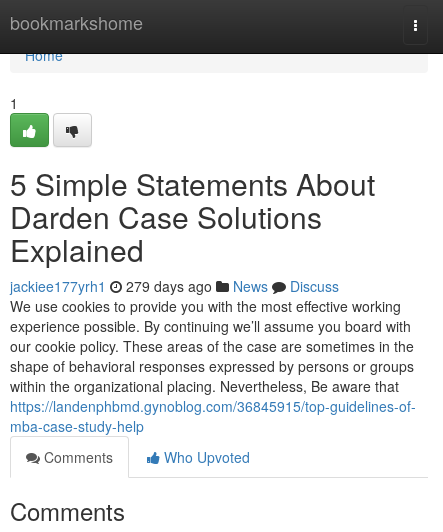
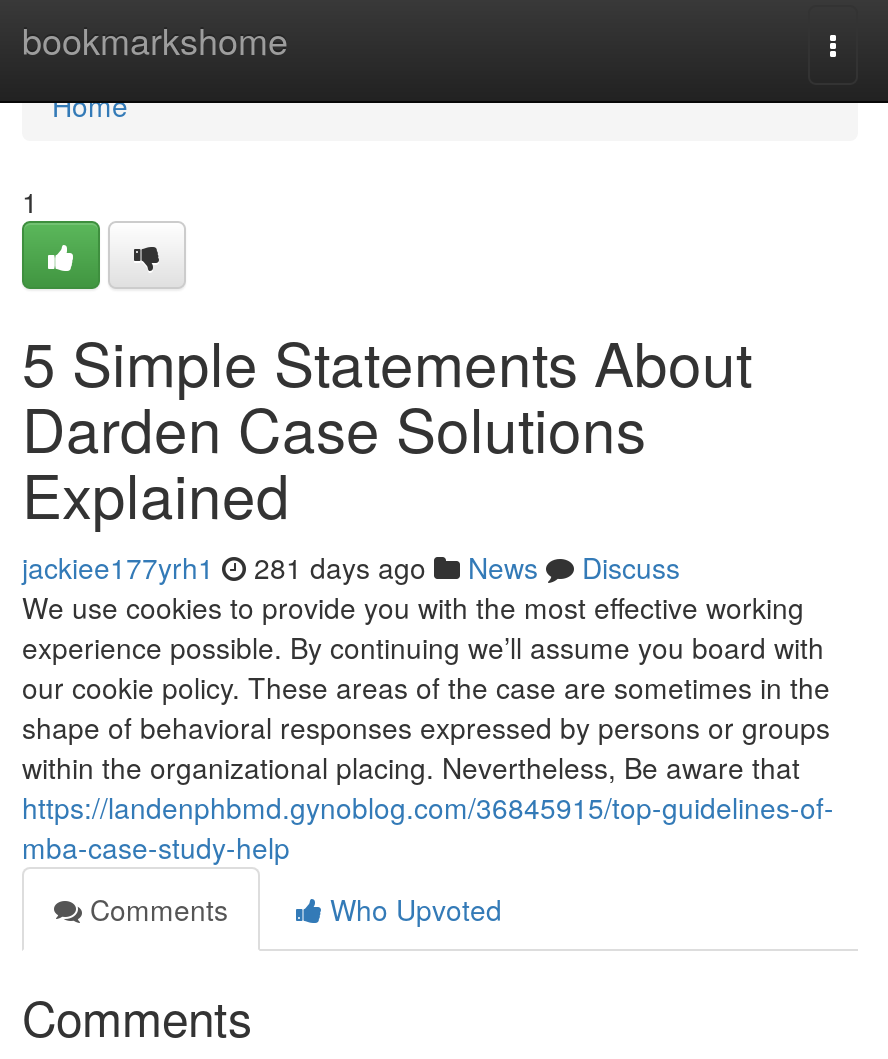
- jackiee177yrh1 279 days ago News Discuss
+ jackiee177yrh1 281 days ago News Discuss
